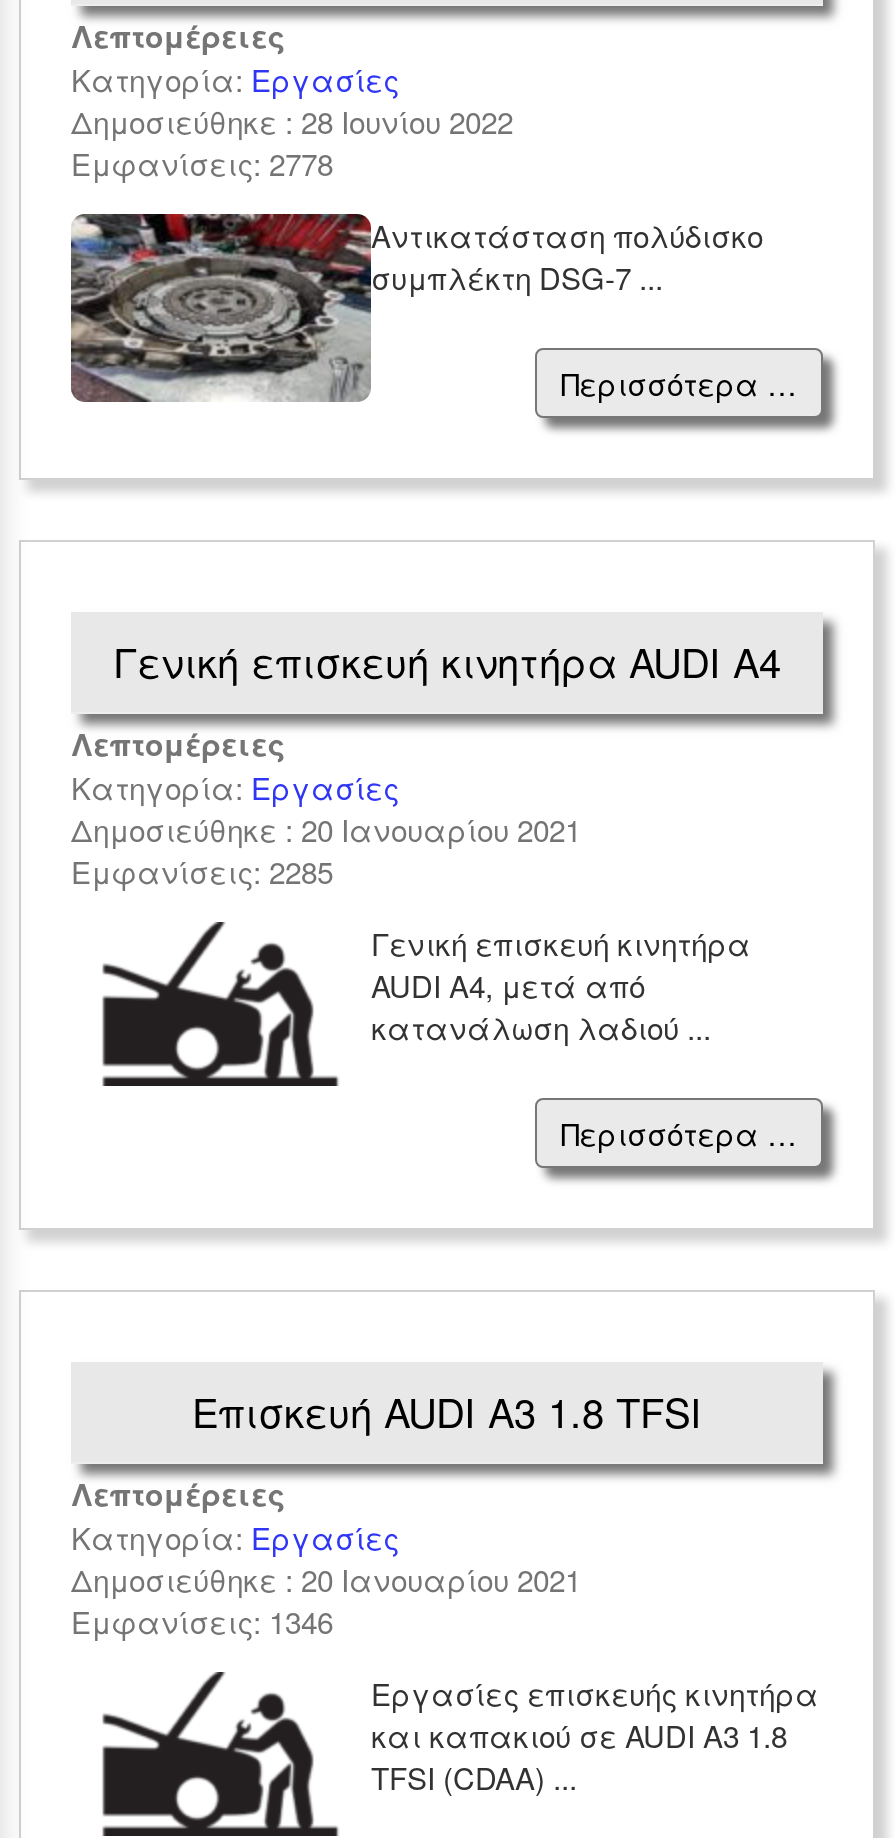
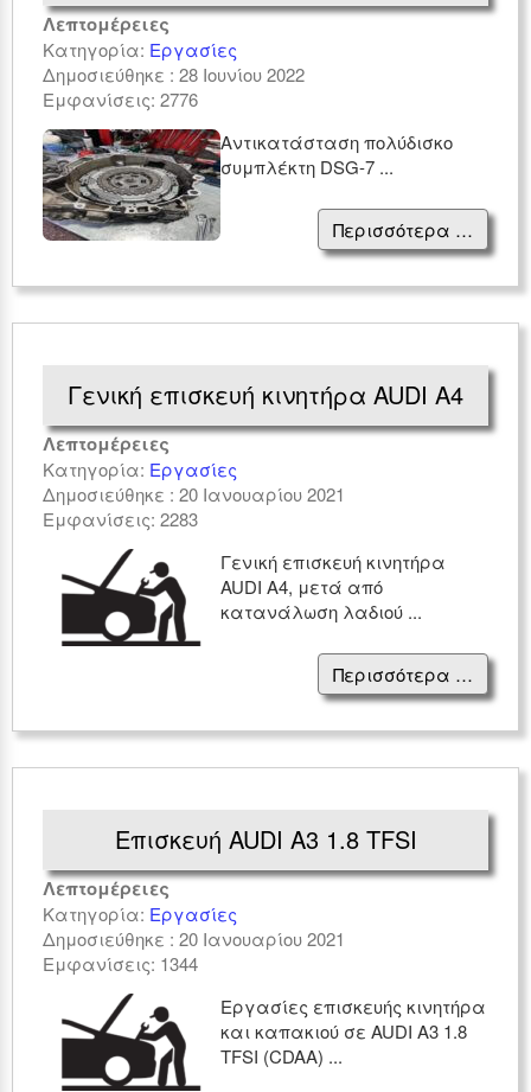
- Εμφανίσεις: 2778
+ Εμφανίσεις: 2776

- Εμφανίσεις: 2285
+ Εμφανίσεις: 2283

- Εμφανίσεις: 1346
+ Εμφανίσεις: 1344
